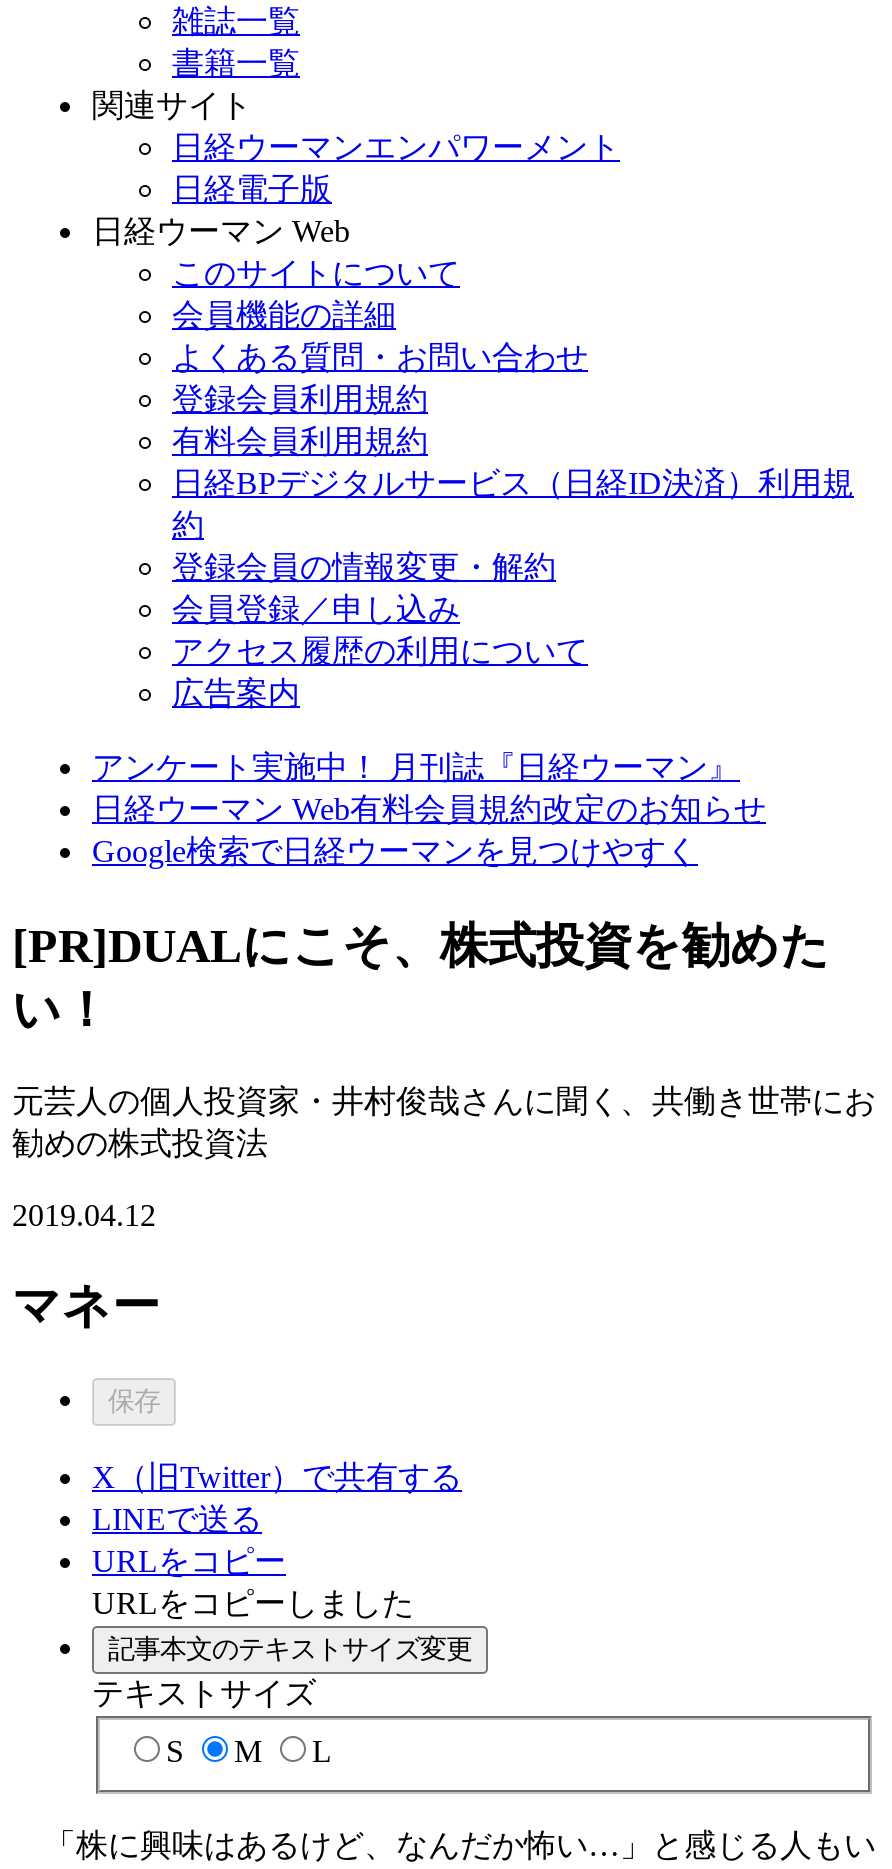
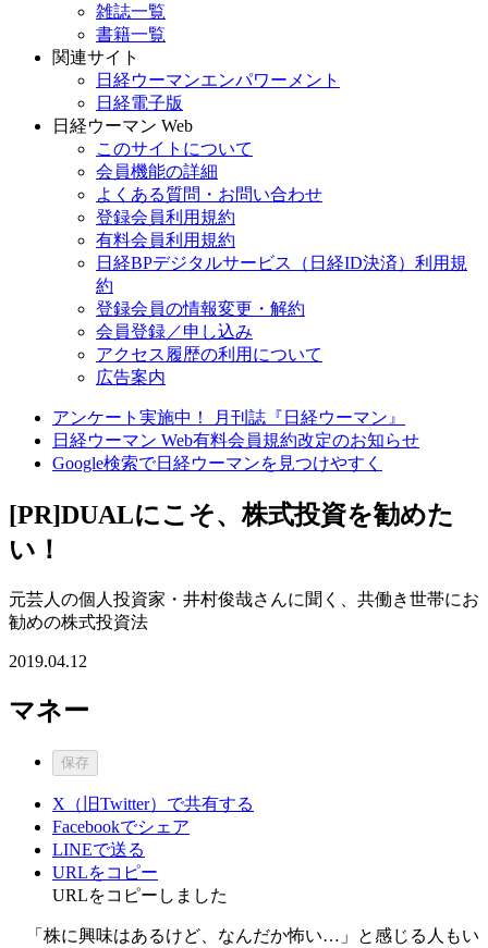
+ Facebookでシェア

moved down: LINEで送る | URLをコピー | URLをコピーしました

- 記事本文のテキストサイズ変更
- テキストサイズ
- S
- M
- L
